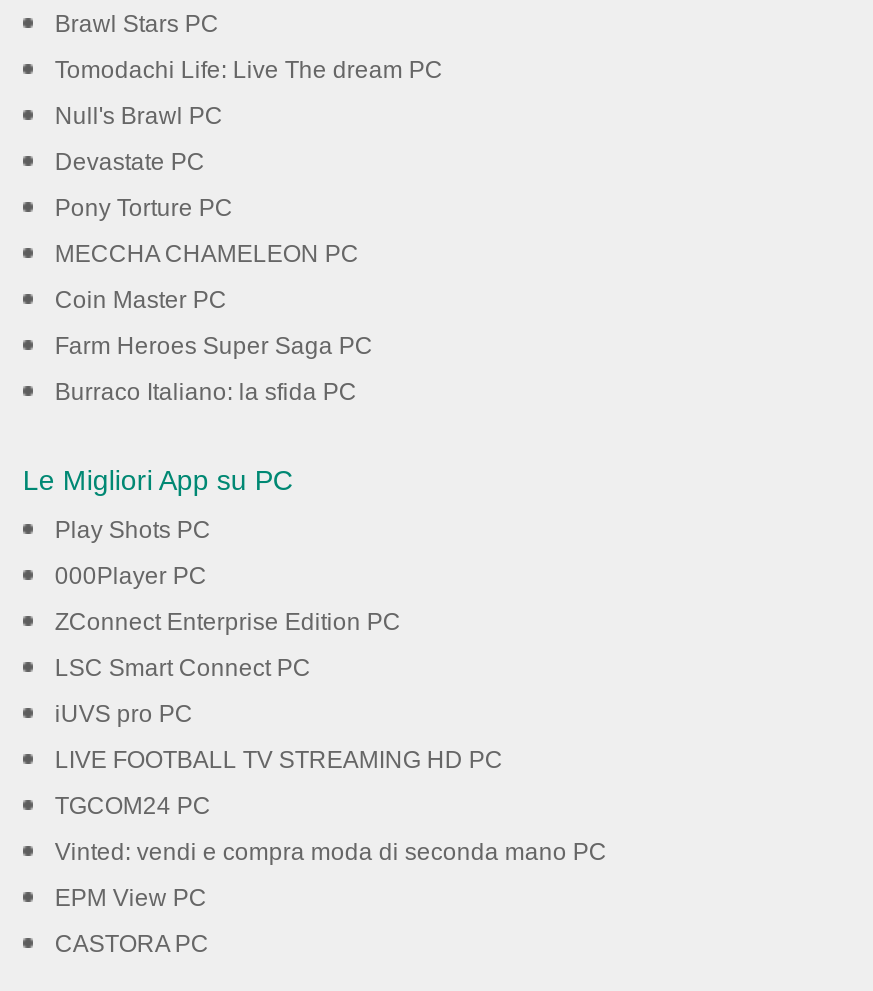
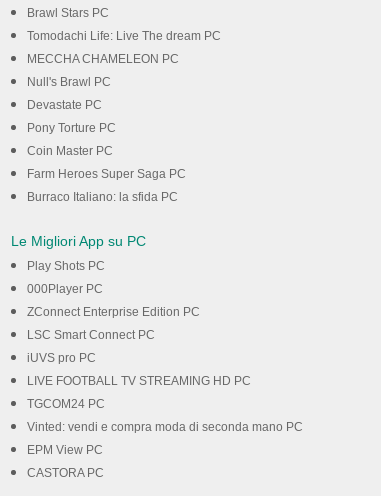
moved down: Null's Brawl PC | Devastate PC | Pony Torture PC

moved up: MECCHA CHAMELEON PC
